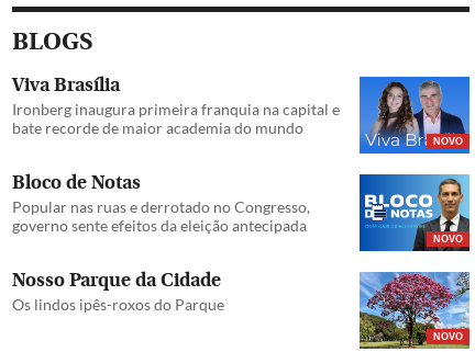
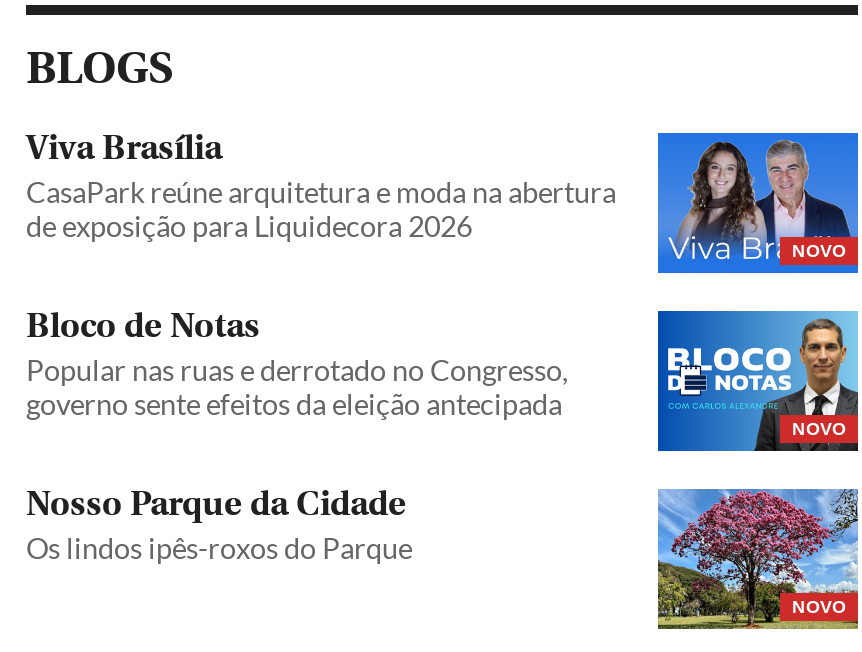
- Ironberg inaugura primeira franquia na capital e
- bate recorde de maior academia do mundo
+ CasaPark reúne arquitetura e moda na abertura
+ de exposição para Liquidecora 2026
